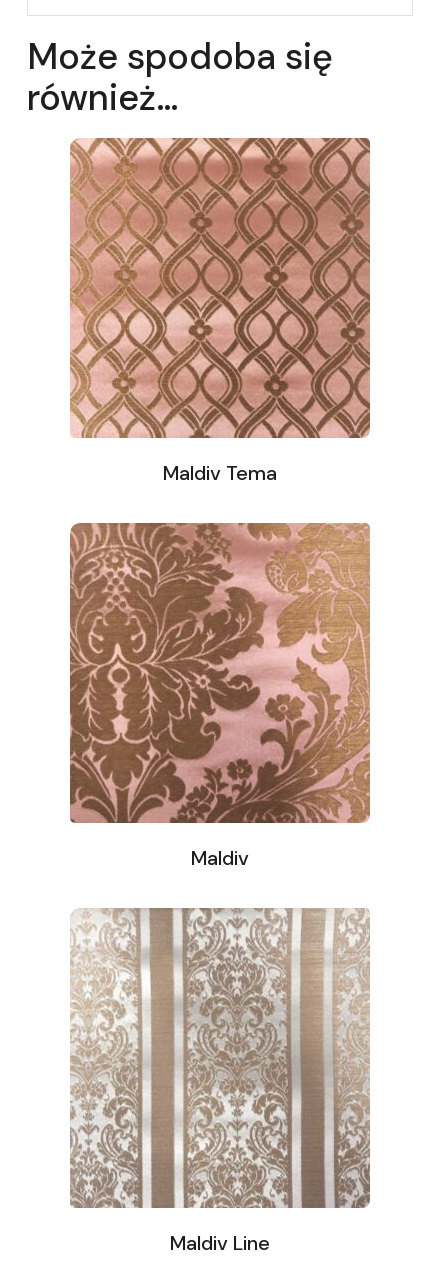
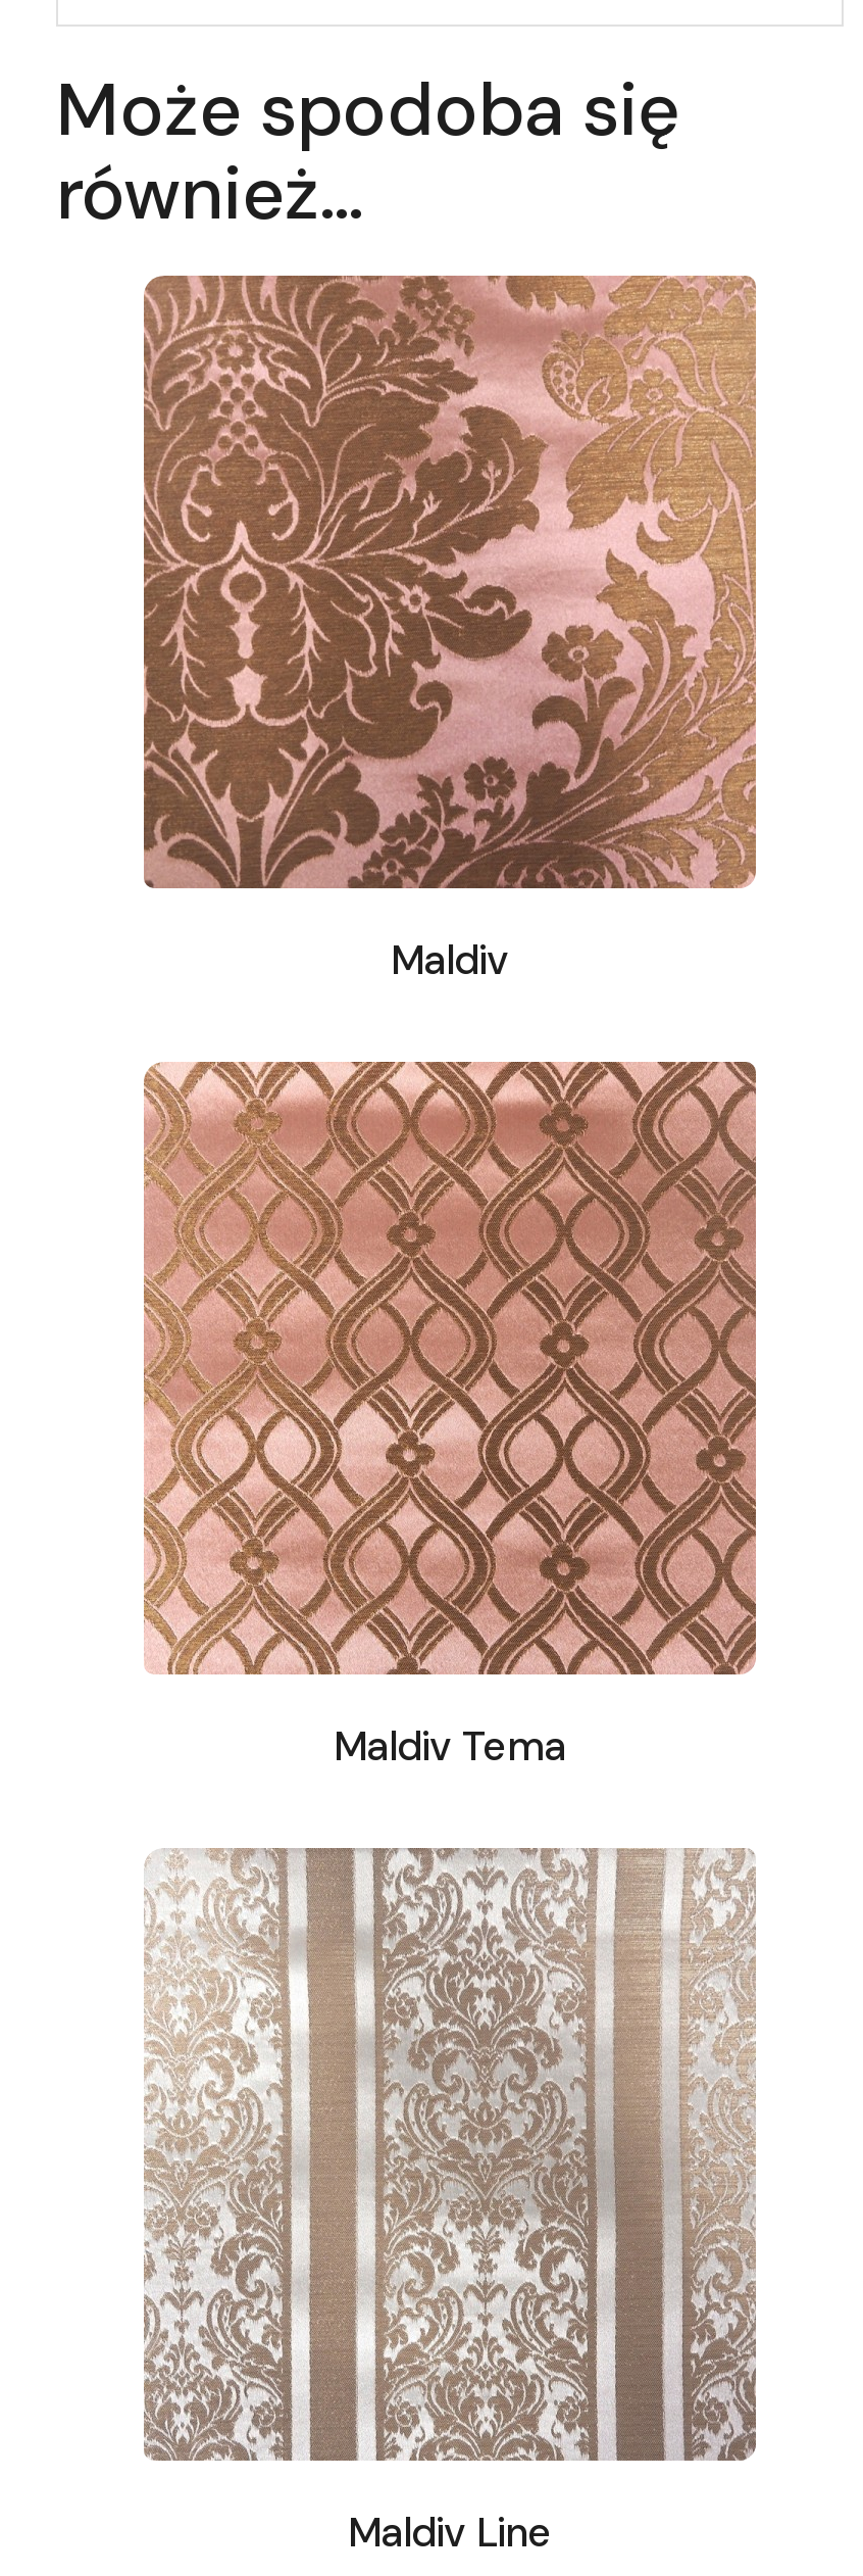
moved down: [image] | Maldiv Tema

moved up: [image] | Maldiv
